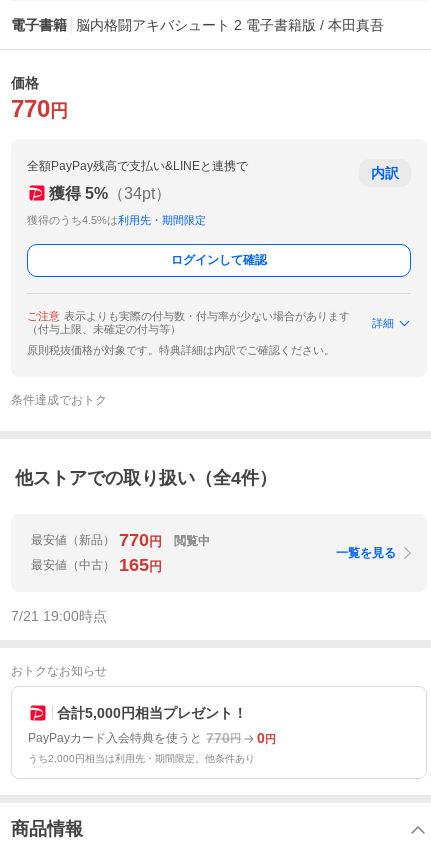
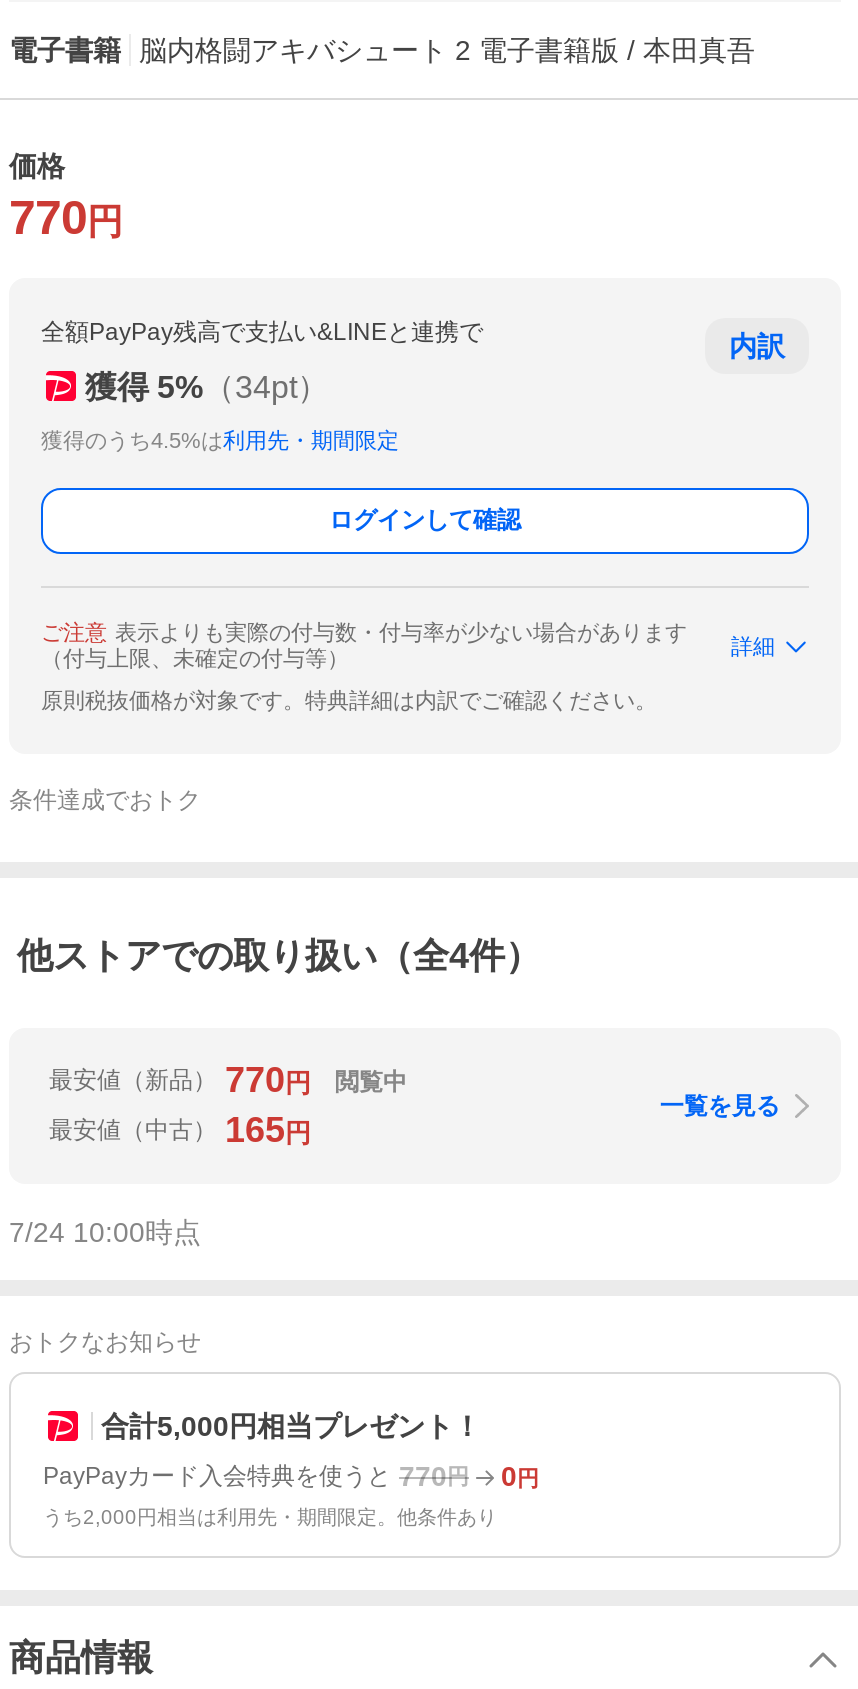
- 7/21 19:00時点
+ 7/24 10:00時点
